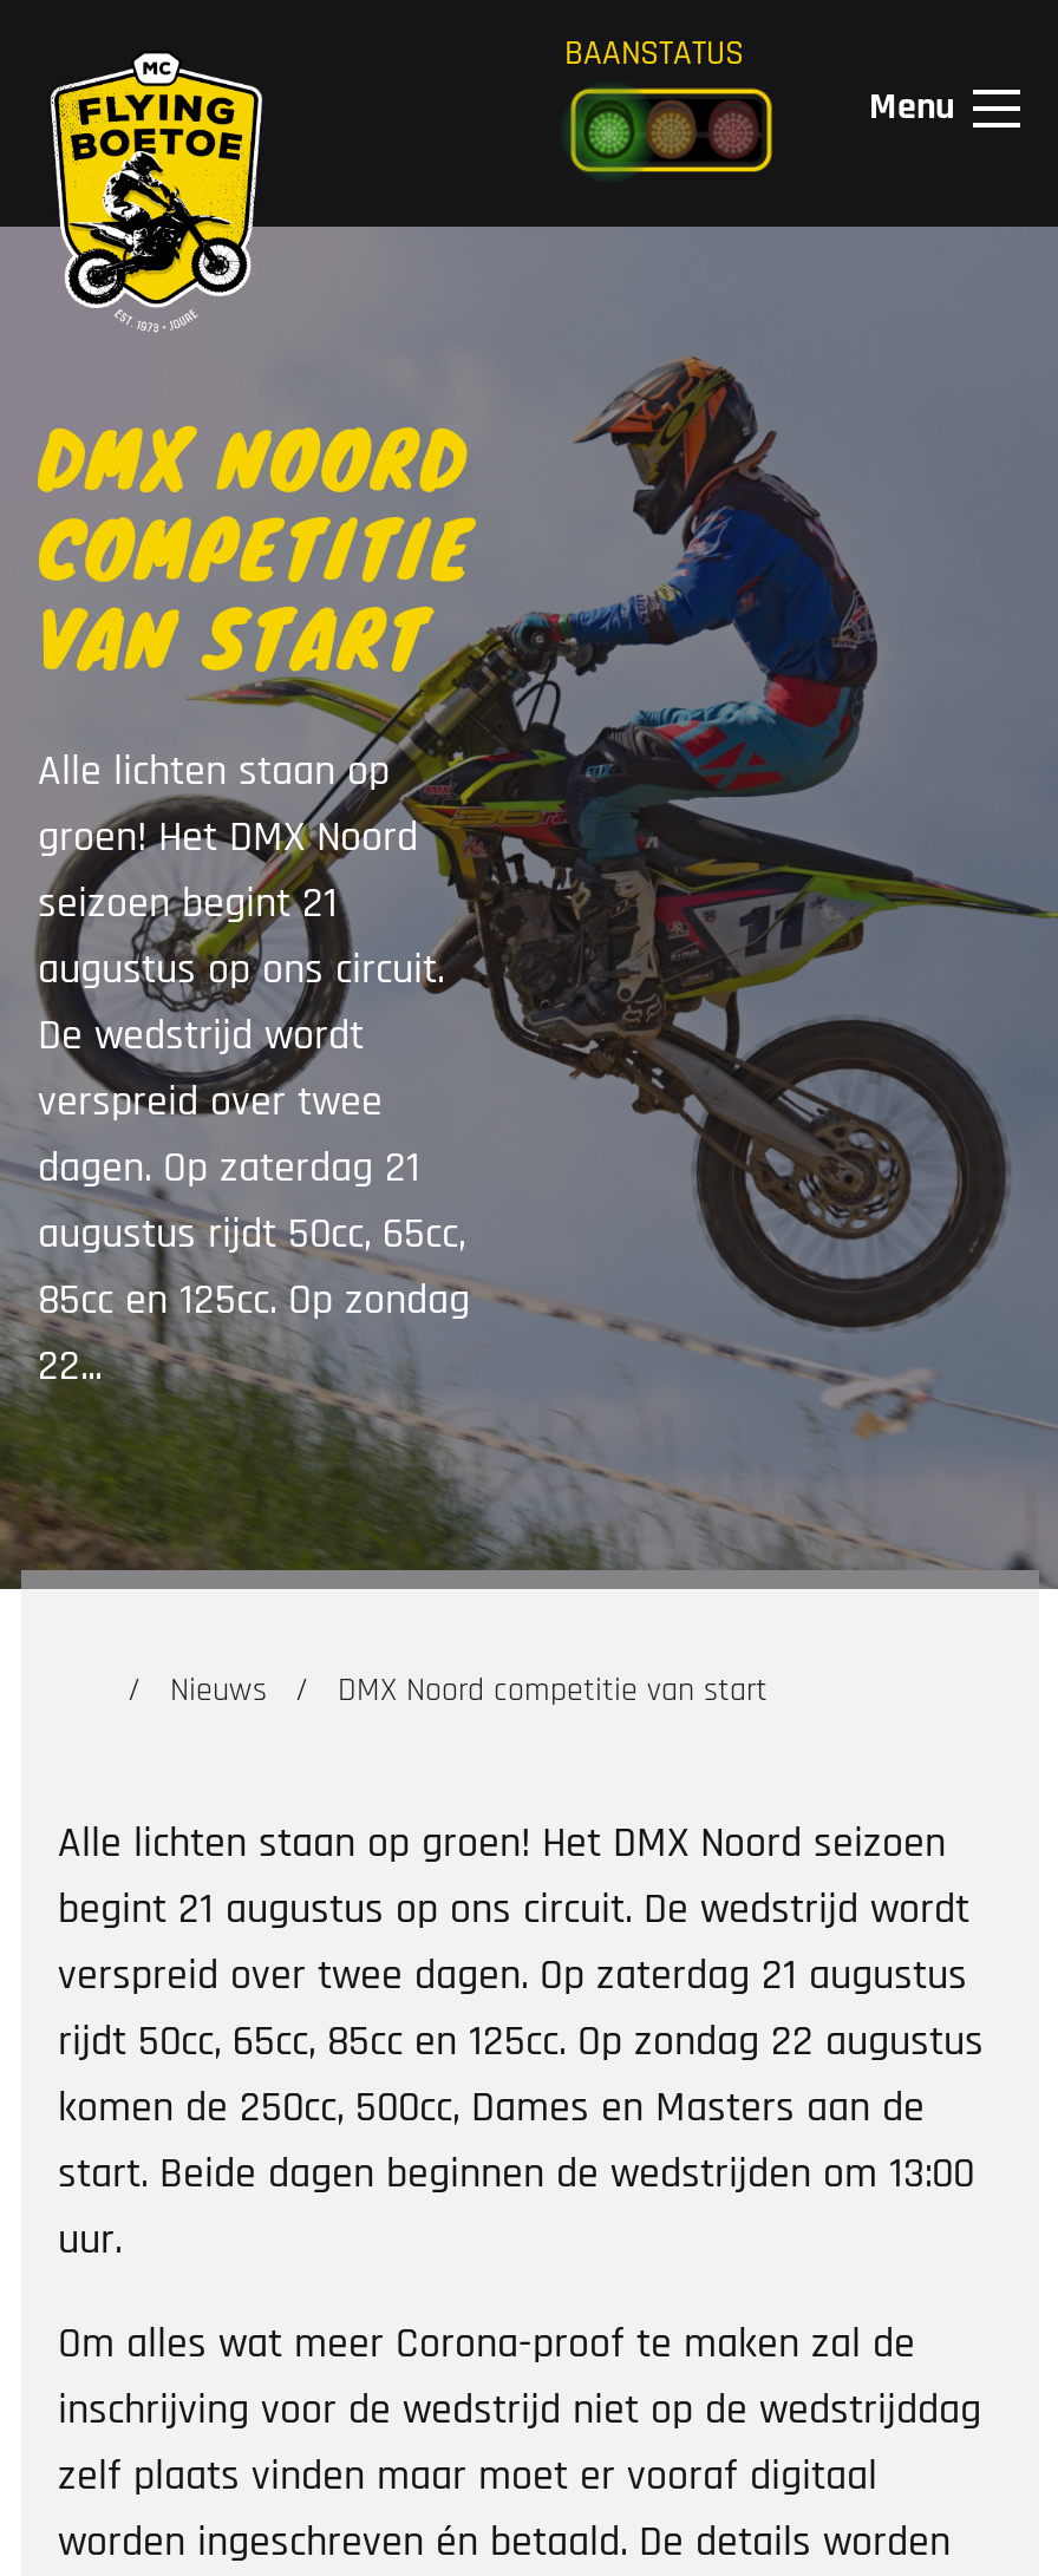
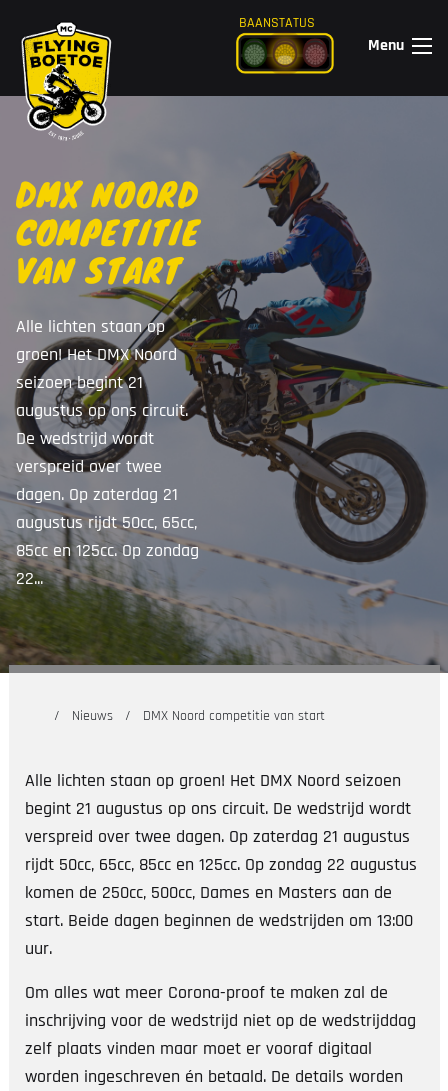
- [image]
+ [image]
